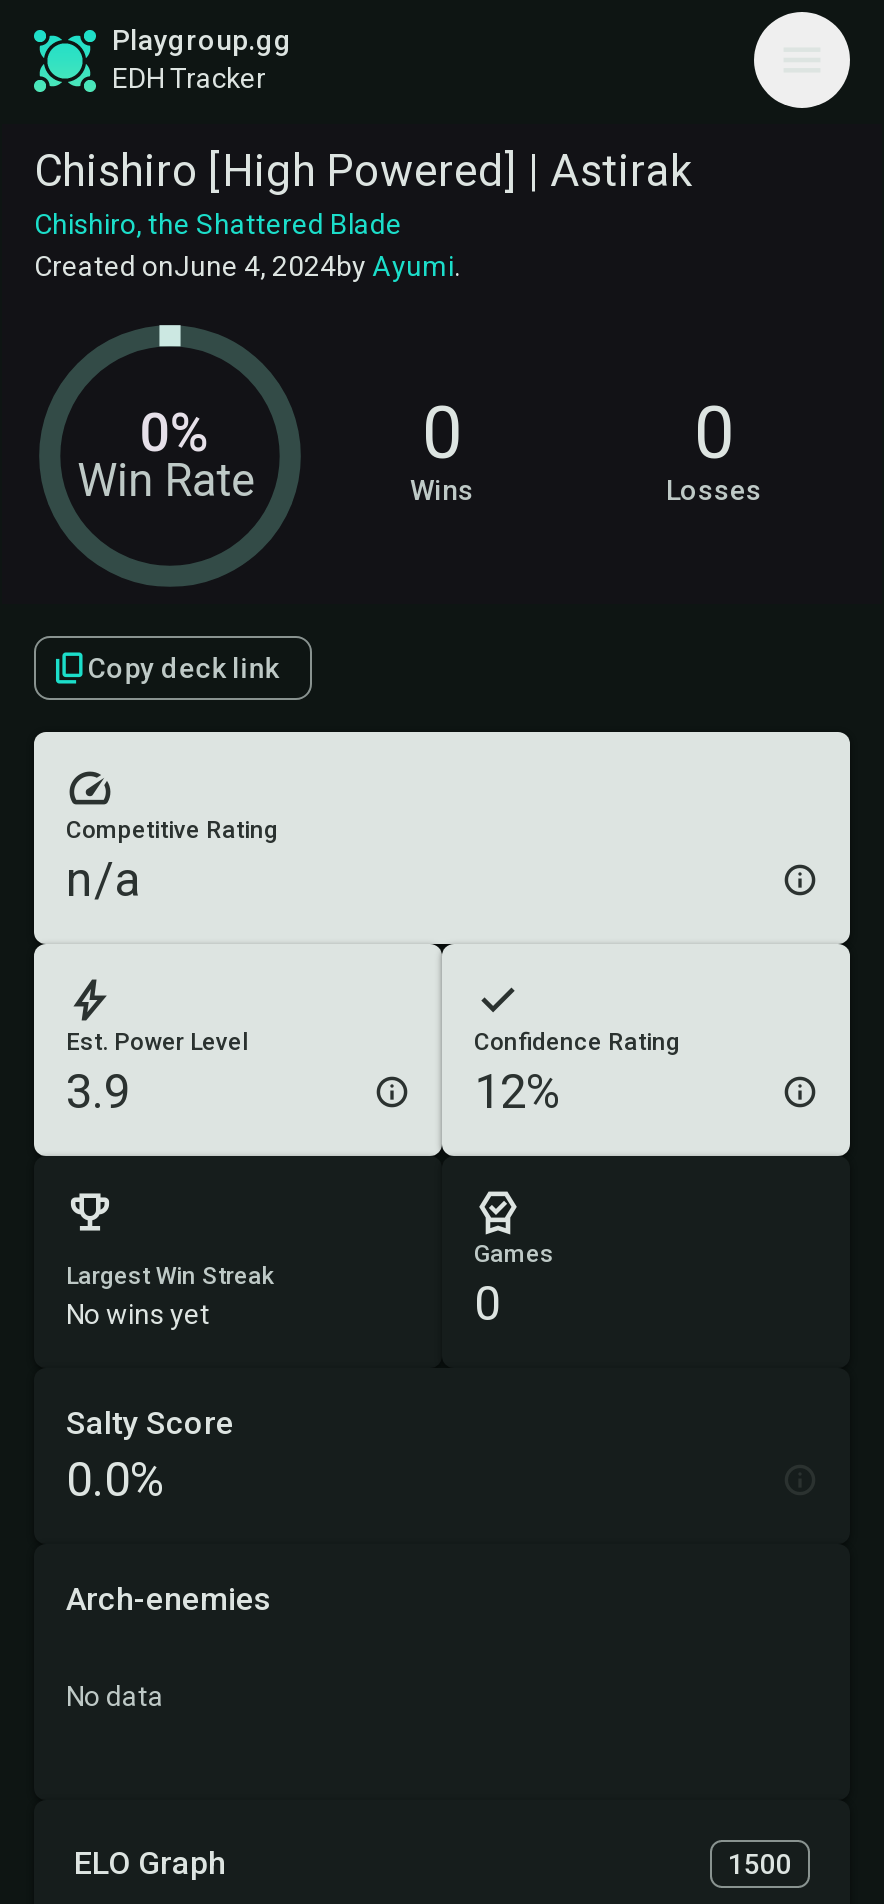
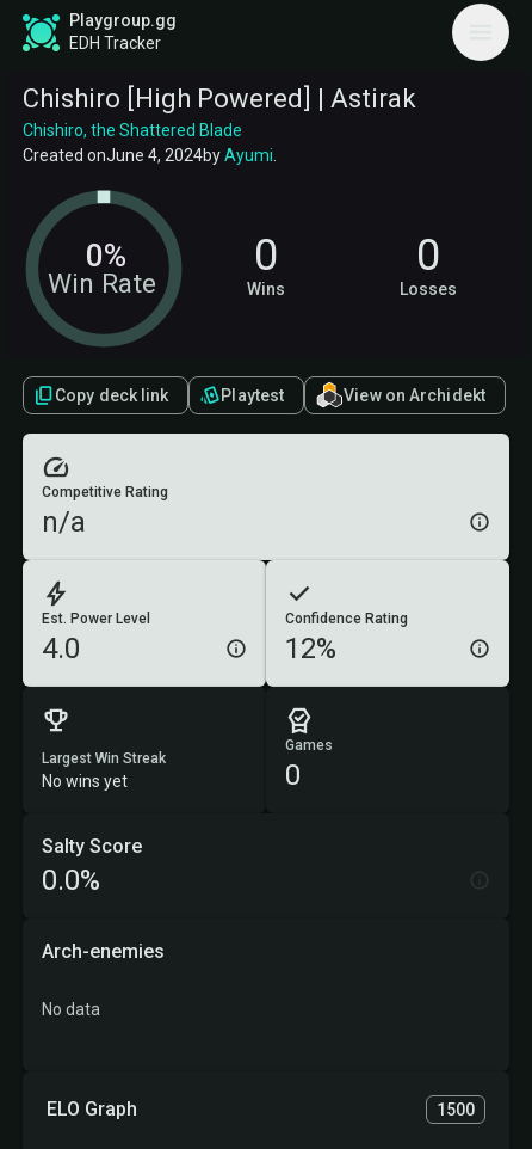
+ Playtest
+ View on Archidekt

- 3.9
+ 4.0
